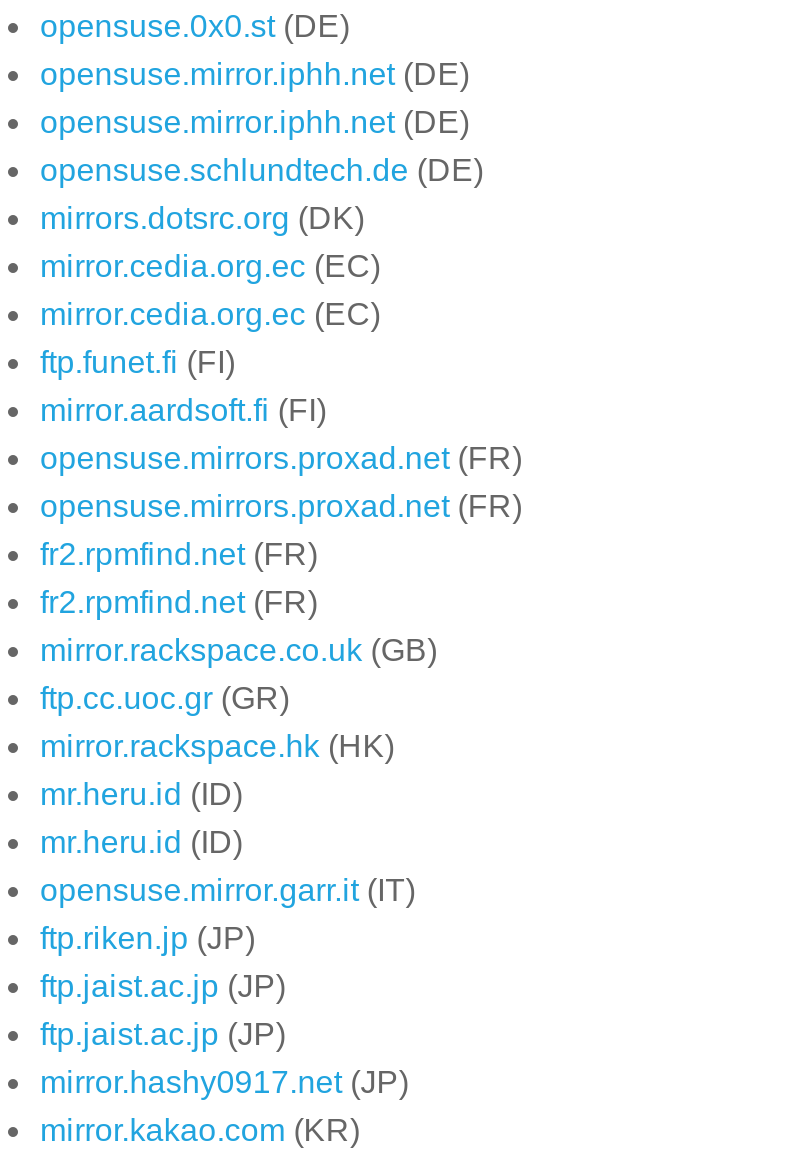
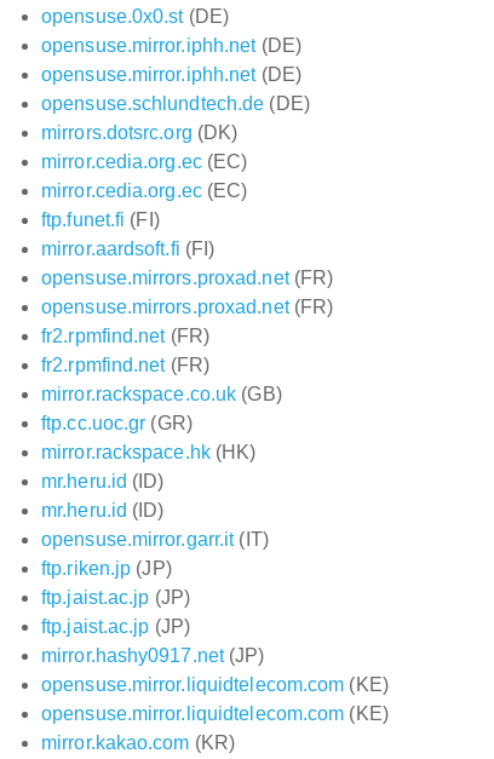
+ opensuse.mirror.liquidtelecom.com (KE)
+ opensuse.mirror.liquidtelecom.com (KE)
